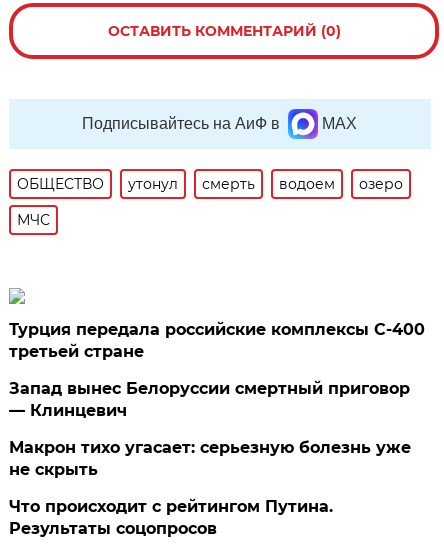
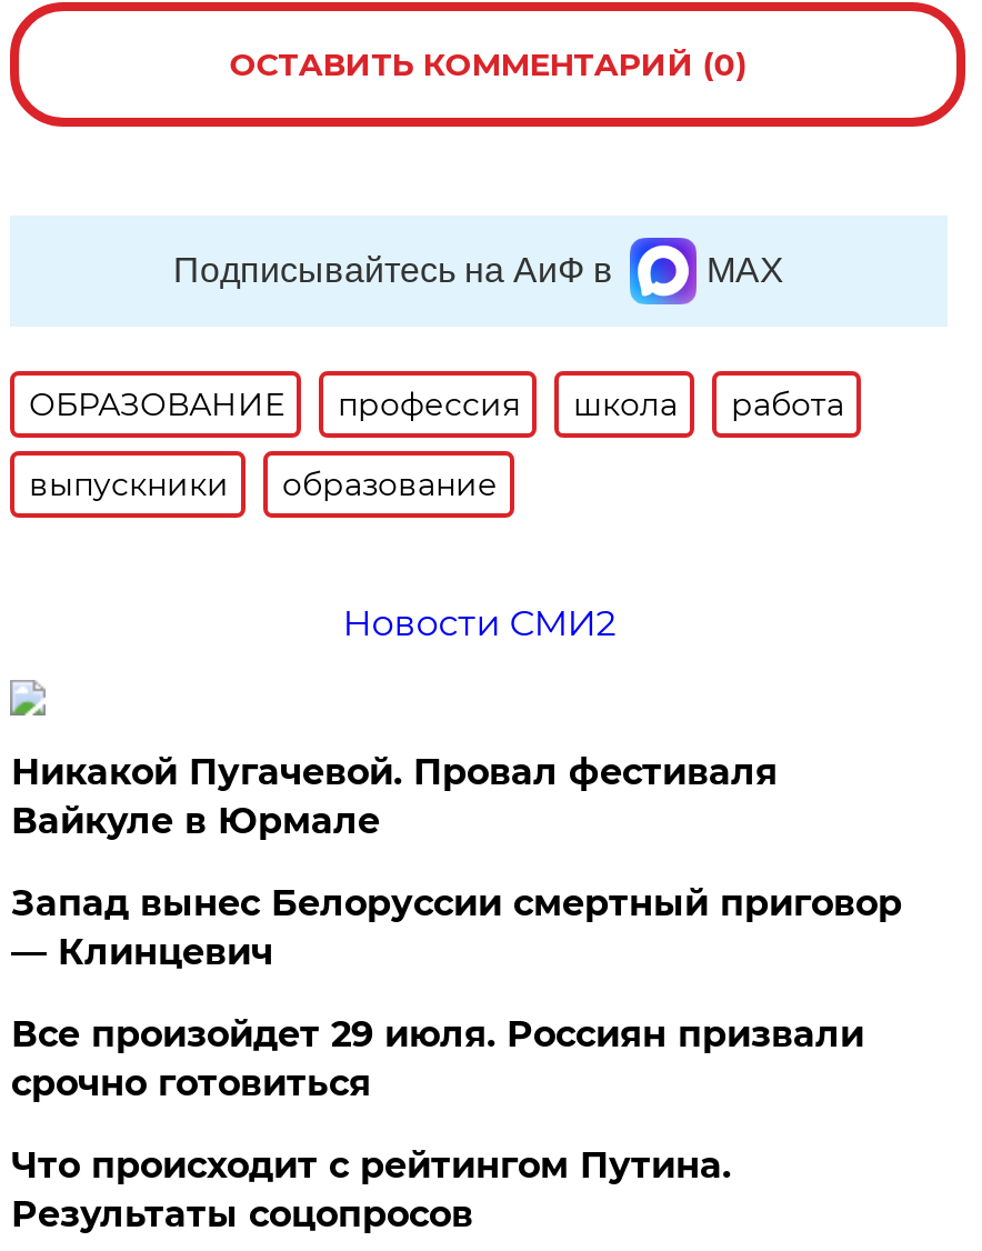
- ОБЩЕСТВО
- утонул
- смерть
- водоем
- озеро
- МЧС
+ ОБРАЗОВАНИЕ
+ профессия
+ школа
+ работа
+ выпускники
+ образование
+ Новости СМИ2

- Турция передала российские комплексы С-400
- третьей стране
+ Никакой Пугачевой. Провал фестиваля
+ Вайкуле в Юрмале

- Макрон тихо угасает: серьезную болезнь уже
- не скрыть
+ Все произойдет 29 июля. Россиян призвали
+ срочно готовиться
